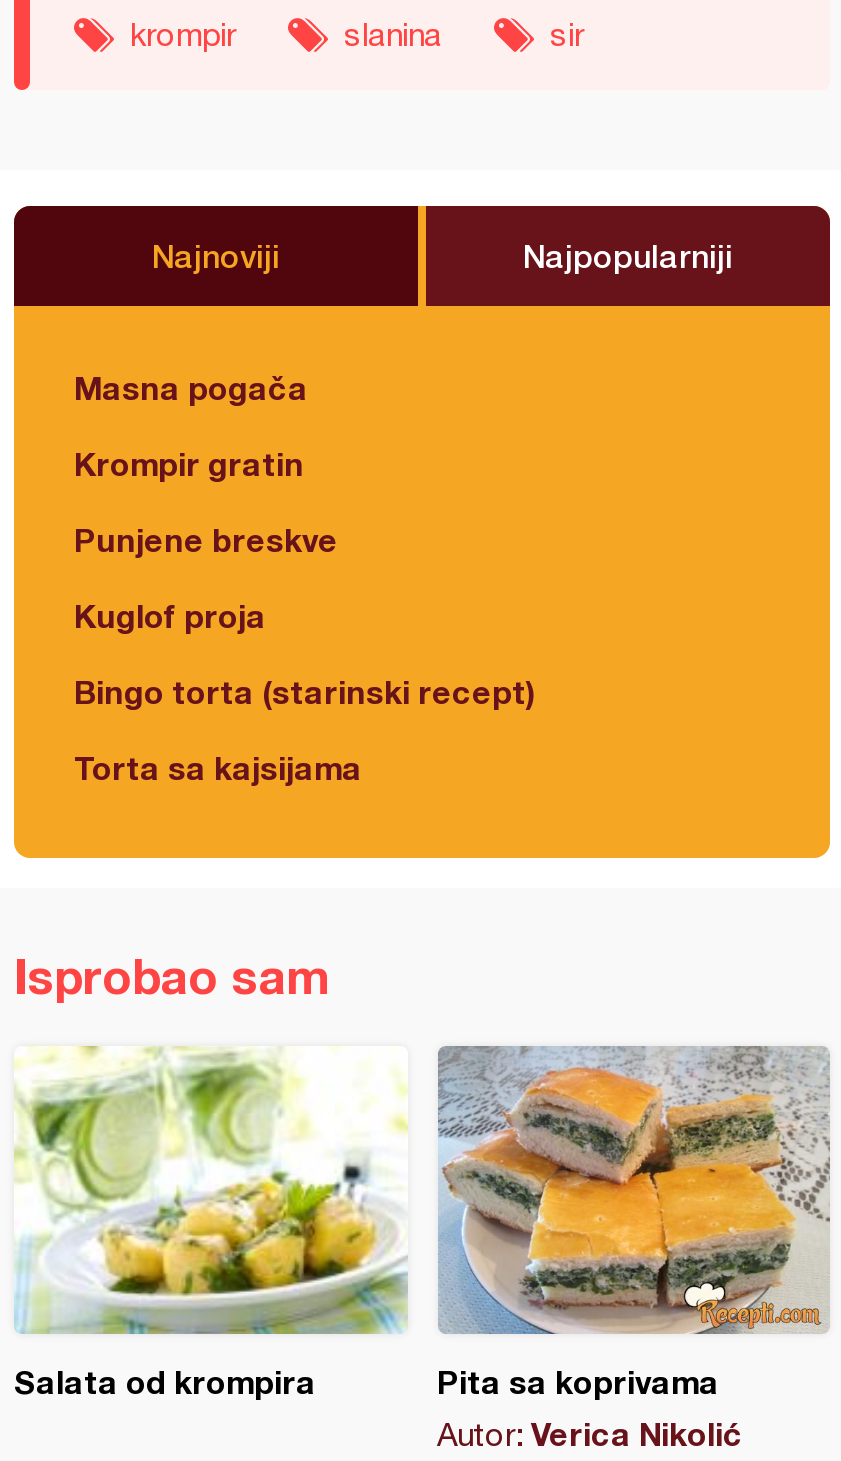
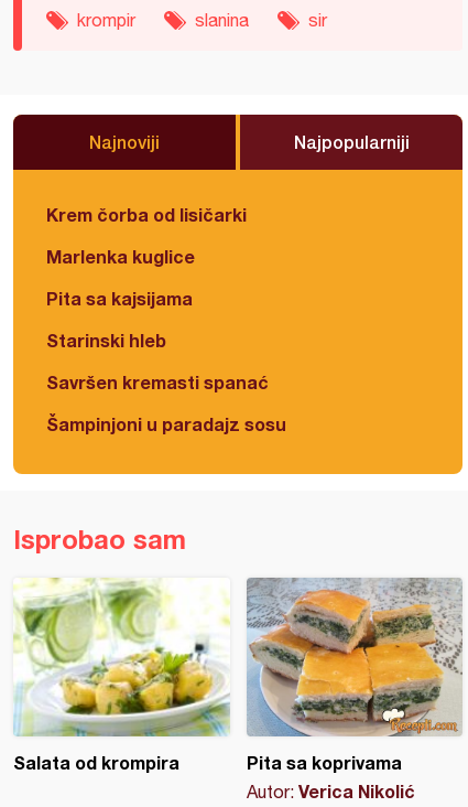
- Masna pogača
+ Krem čorba od lisičarki

- Krompir gratin
+ Marlenka kuglice

- Punjene breskve
+ Pita sa kajsijama

- Kuglof proja
+ Starinski hleb

- Bingo torta (starinski recept)
+ Savršen kremasti spanać

- Torta sa kajsijama
+ Šampinjoni u paradajz sosu
